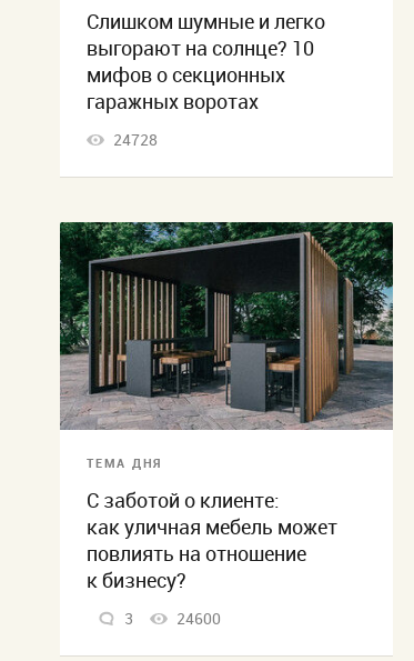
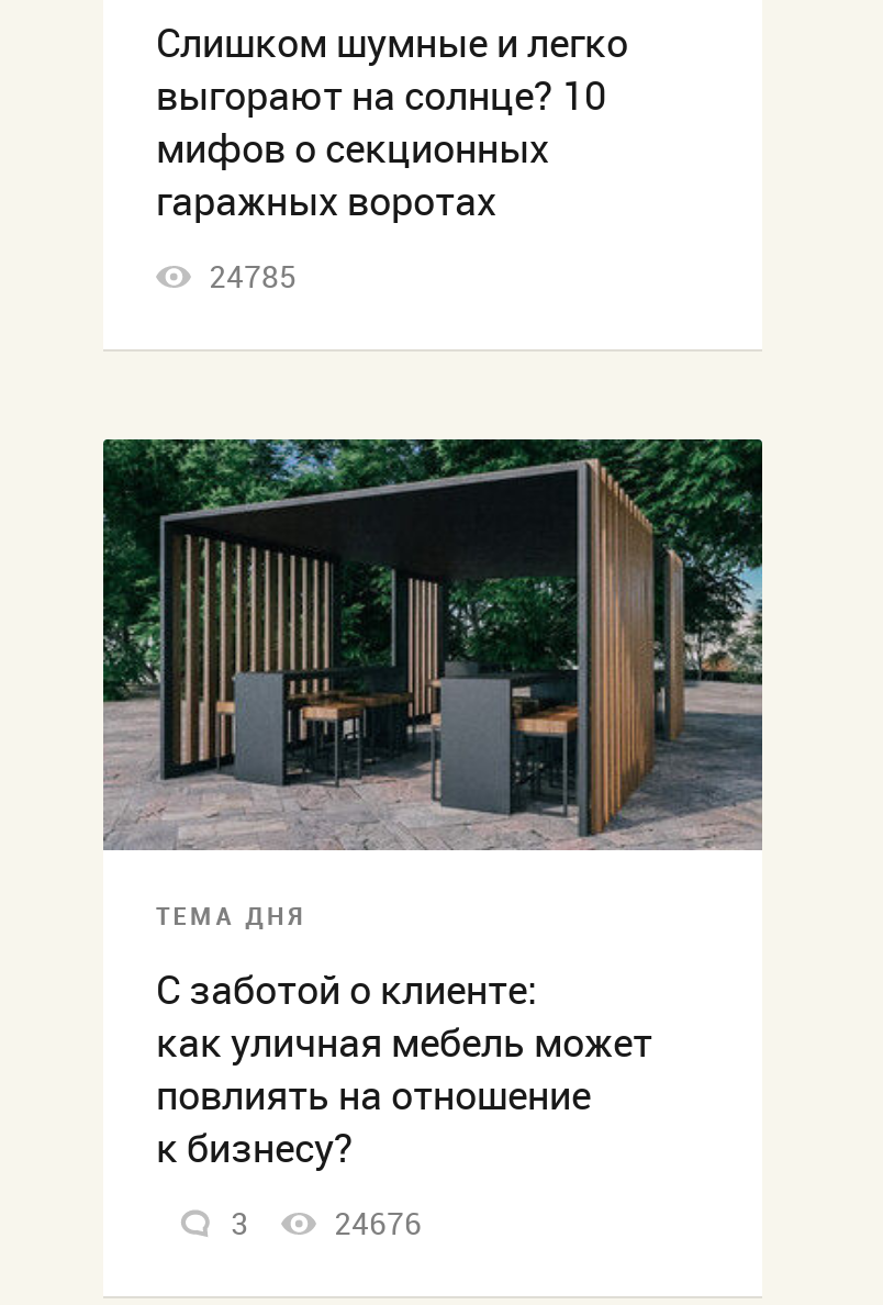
- 24728
+ 24785

- 24600
+ 24676
